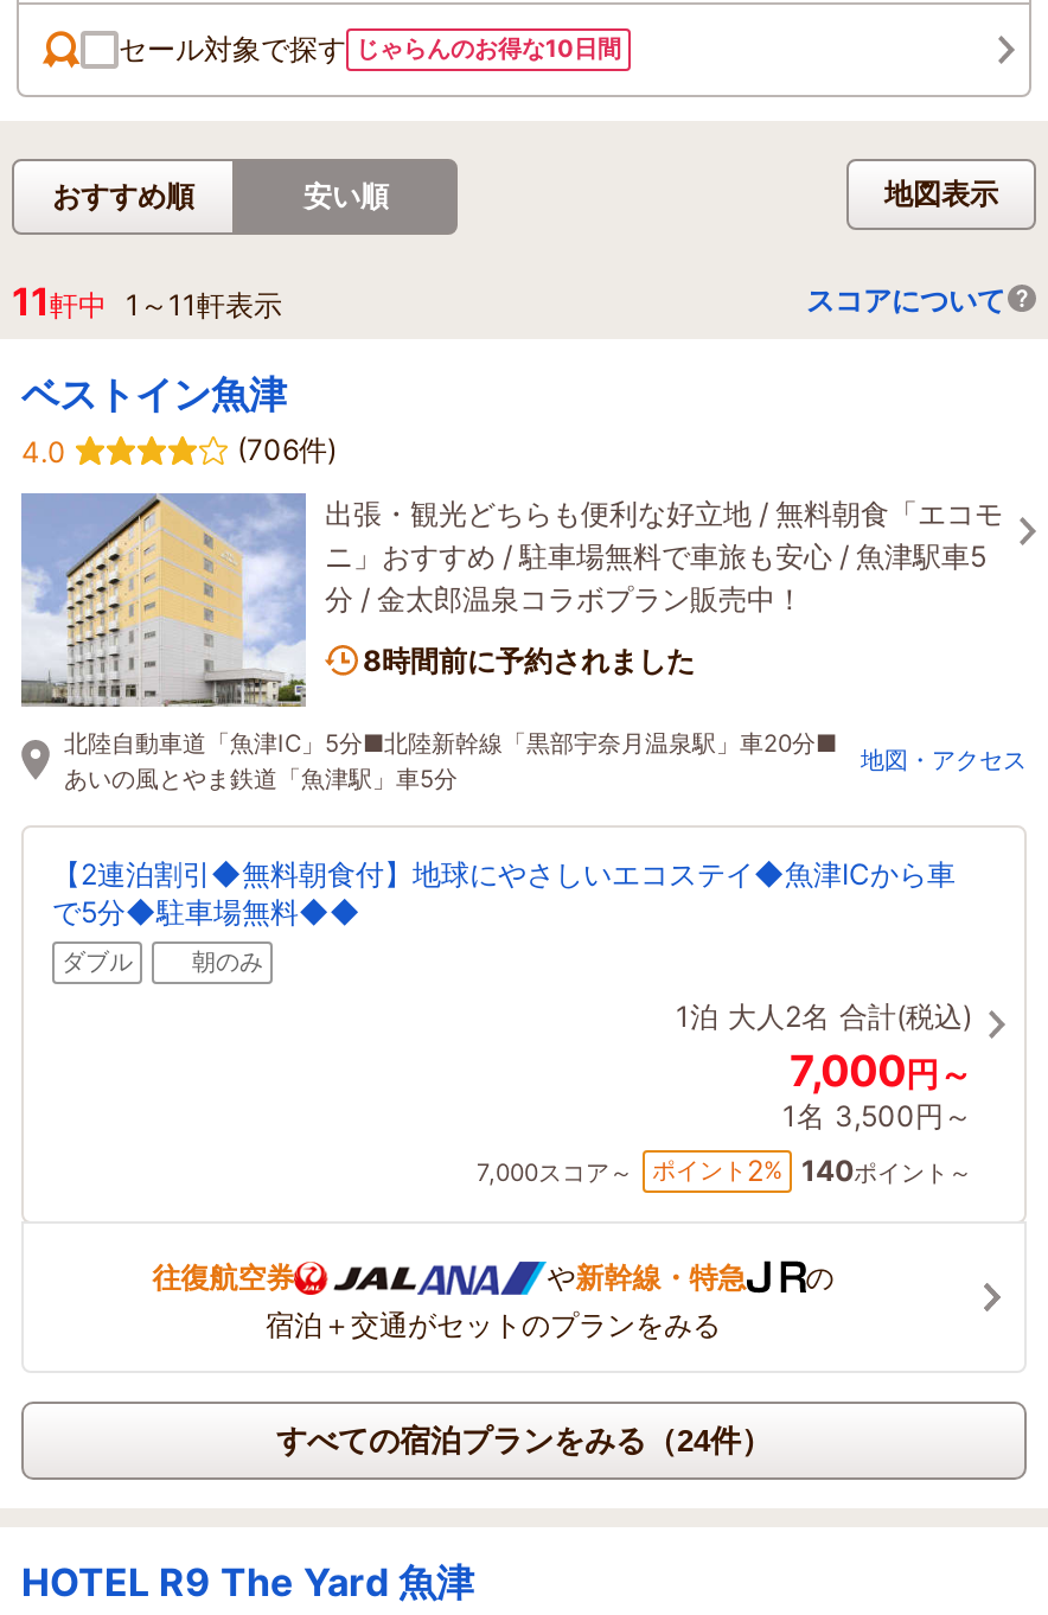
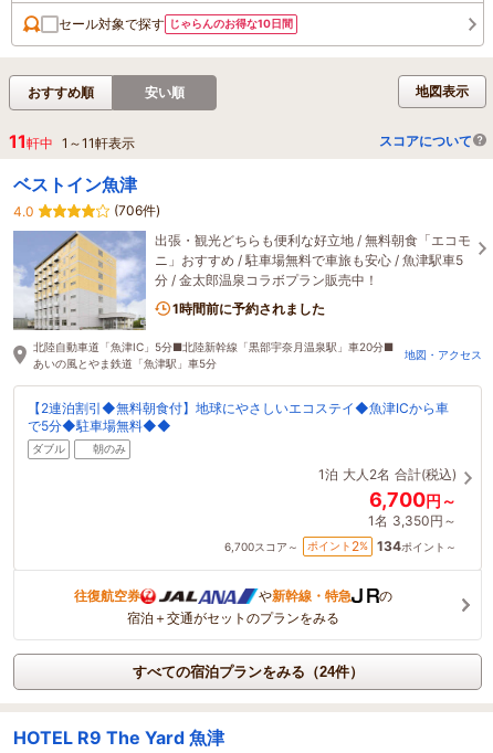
- 8時間前に予約されました
+ 1時間前に予約されました

- 7,000円～
+ 6,700円～

- 1名 3,500円～
+ 1名 3,350円～

- 7,000スコア～
+ 6,700スコア～

- ポイント2% 140ポイント～
+ ポイント2% 134ポイント～
